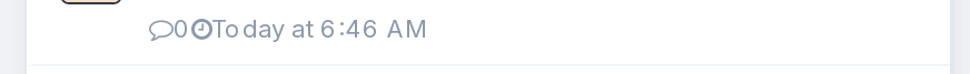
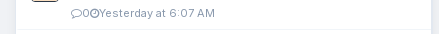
- Today at 6:46 AM
+ Yesterday at 6:07 AM
